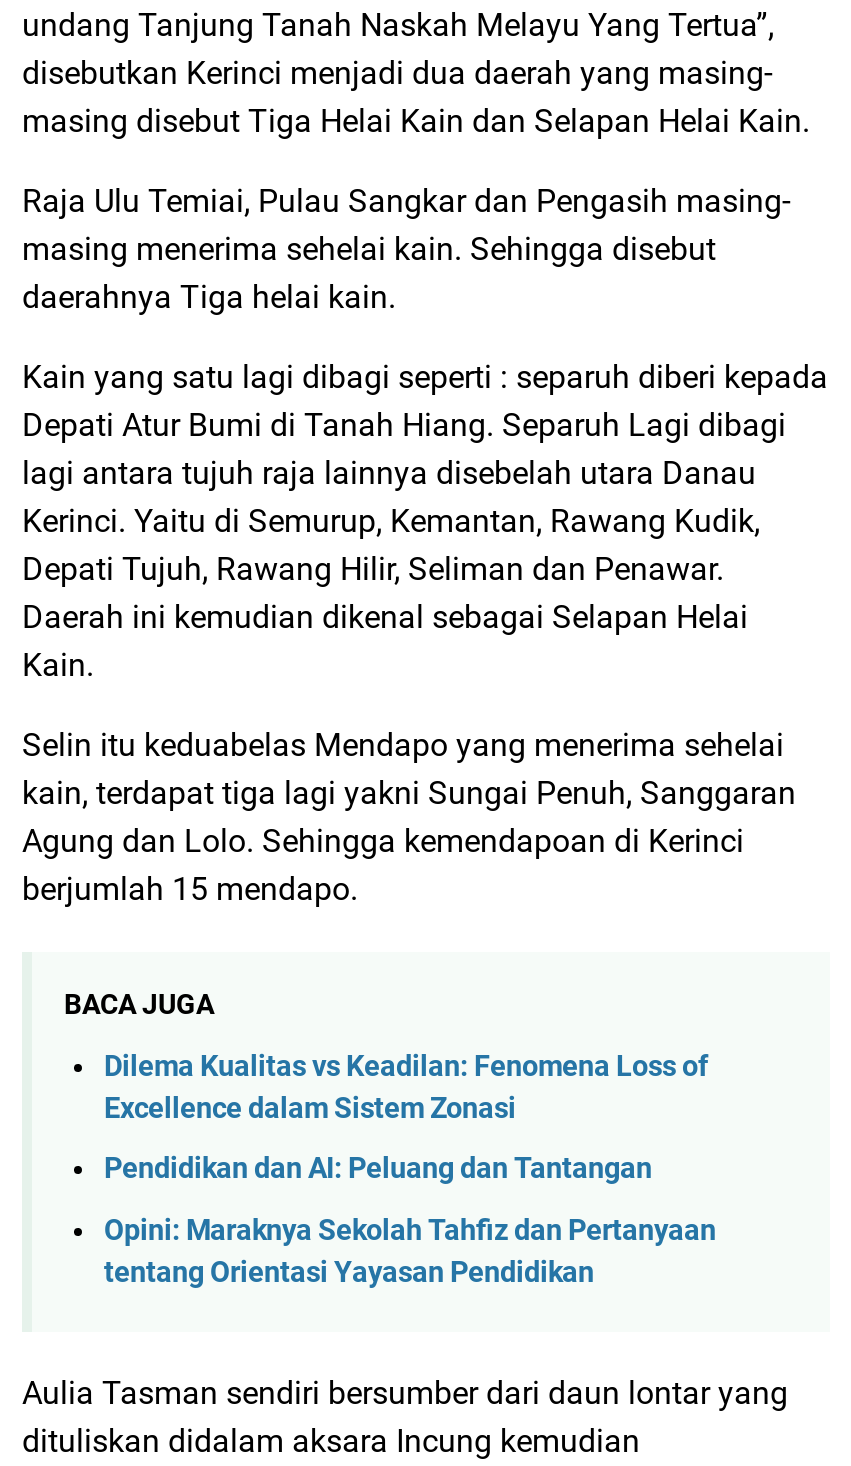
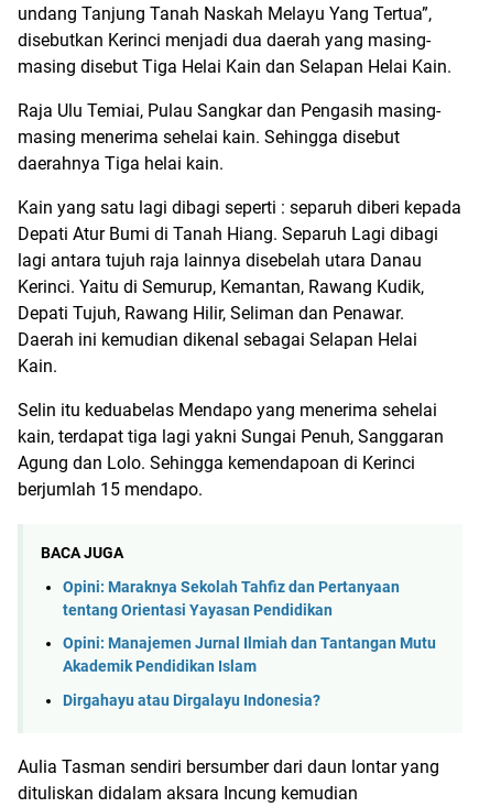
- Dilema Kualitas vs Keadilan: Fenomena Loss of
- Excellence dalam Sistem Zonasi
- Pendidikan dan AI: Peluang dan Tantangan

moved up: Opini: Maraknya Sekolah Tahfiz dan Pertanyaan | tentang Orientasi Yayasan Pendidikan

+ Opini: Manajemen Jurnal Ilmiah dan Tantangan Mutu
+ Akademik Pendidikan Islam
+ Dirgahayu atau Dirgalayu Indonesia?
